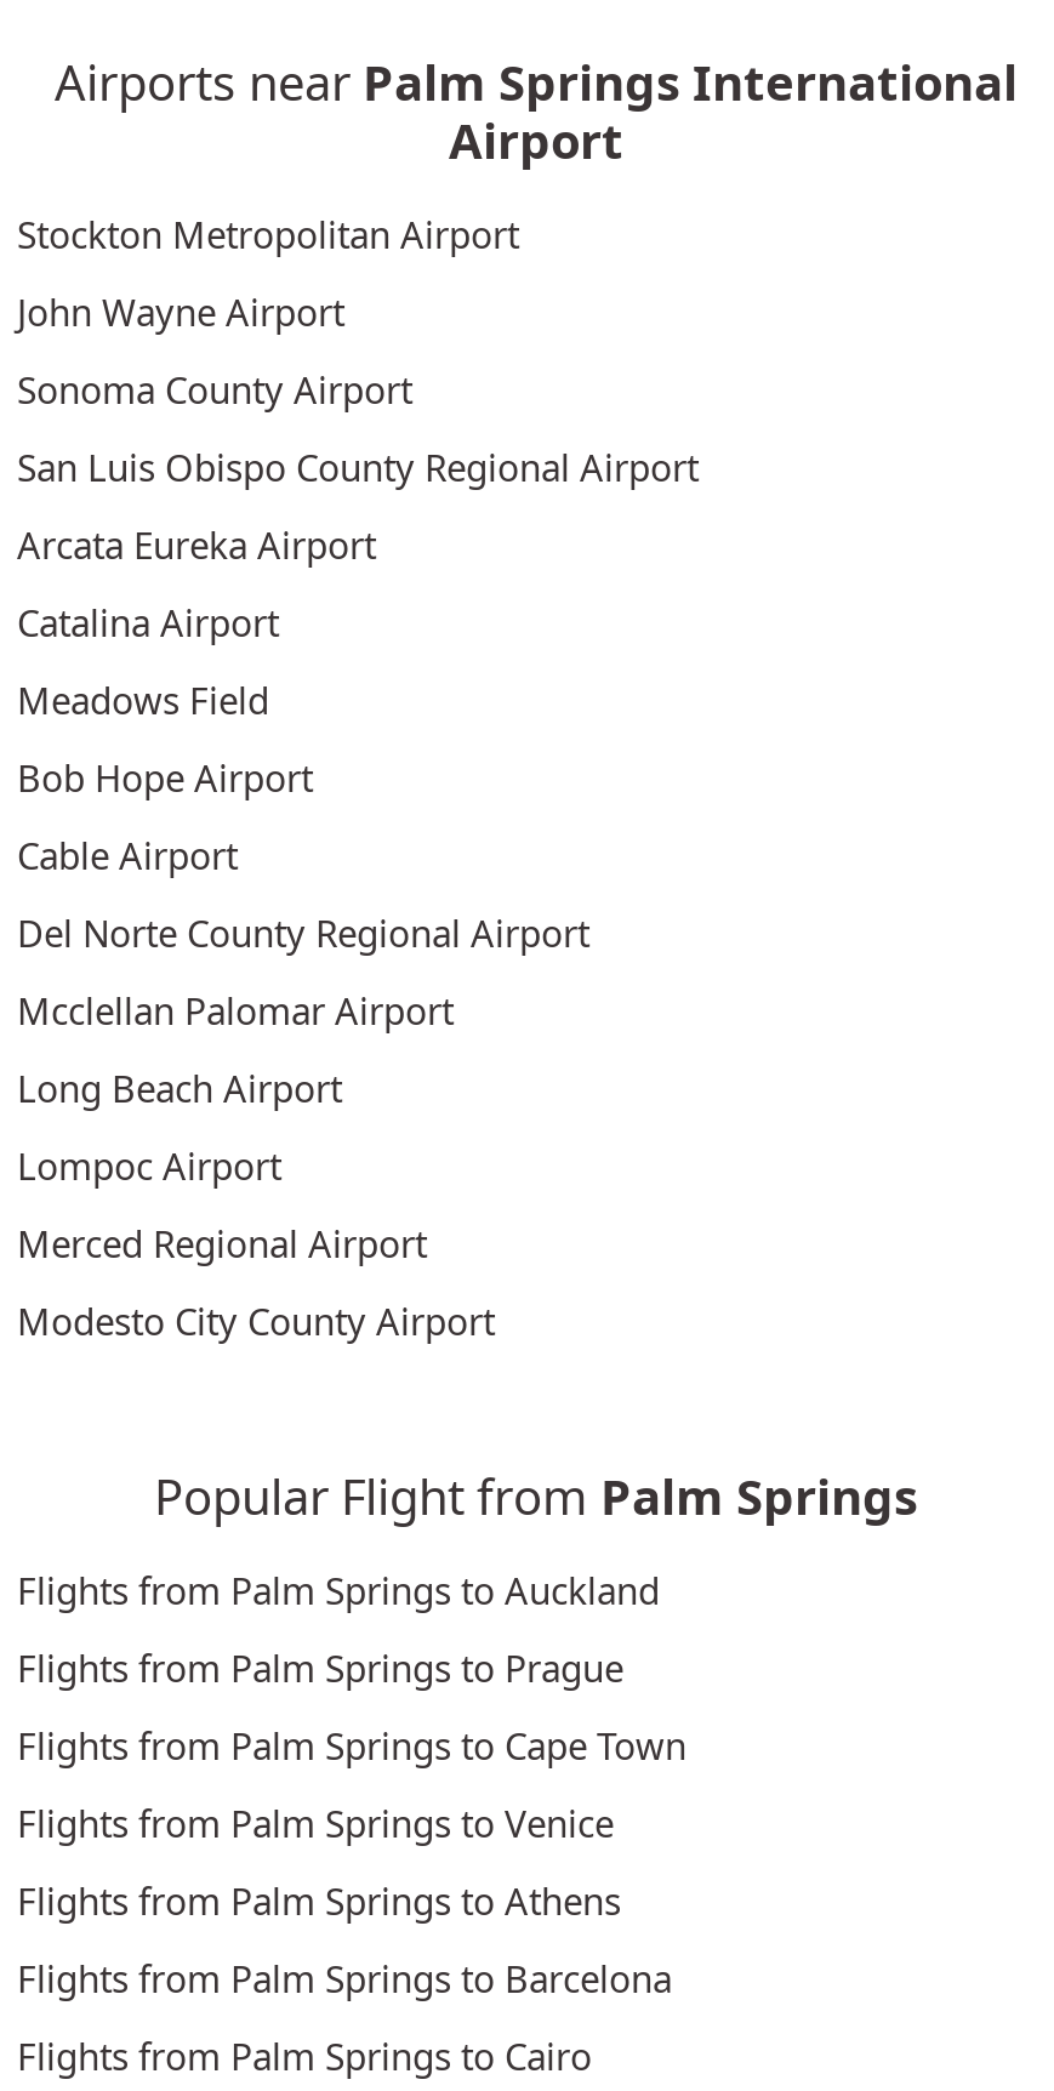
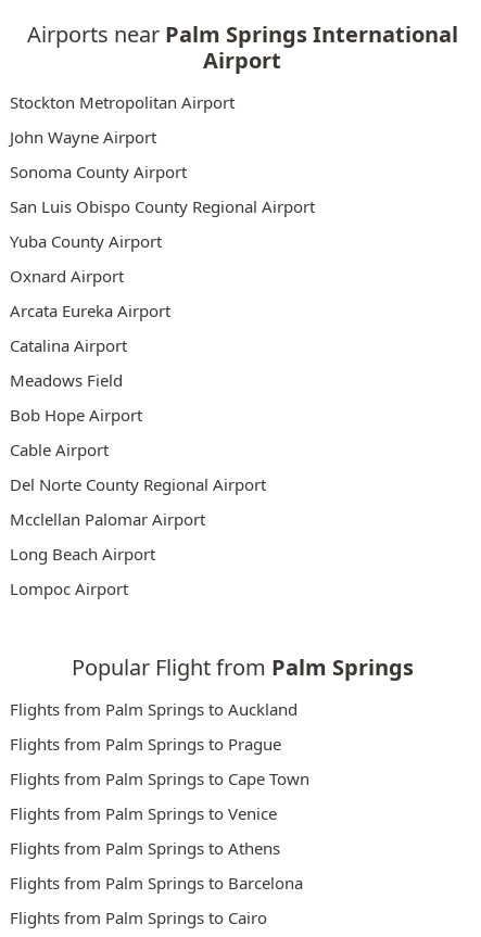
+ Yuba County Airport
+ Oxnard Airport

moved down: Arcata Eureka Airport | Catalina Airport | Meadows Field | ... | Long Beach Airport | Lompoc Airport

- Merced Regional Airport
- Modesto City County Airport
